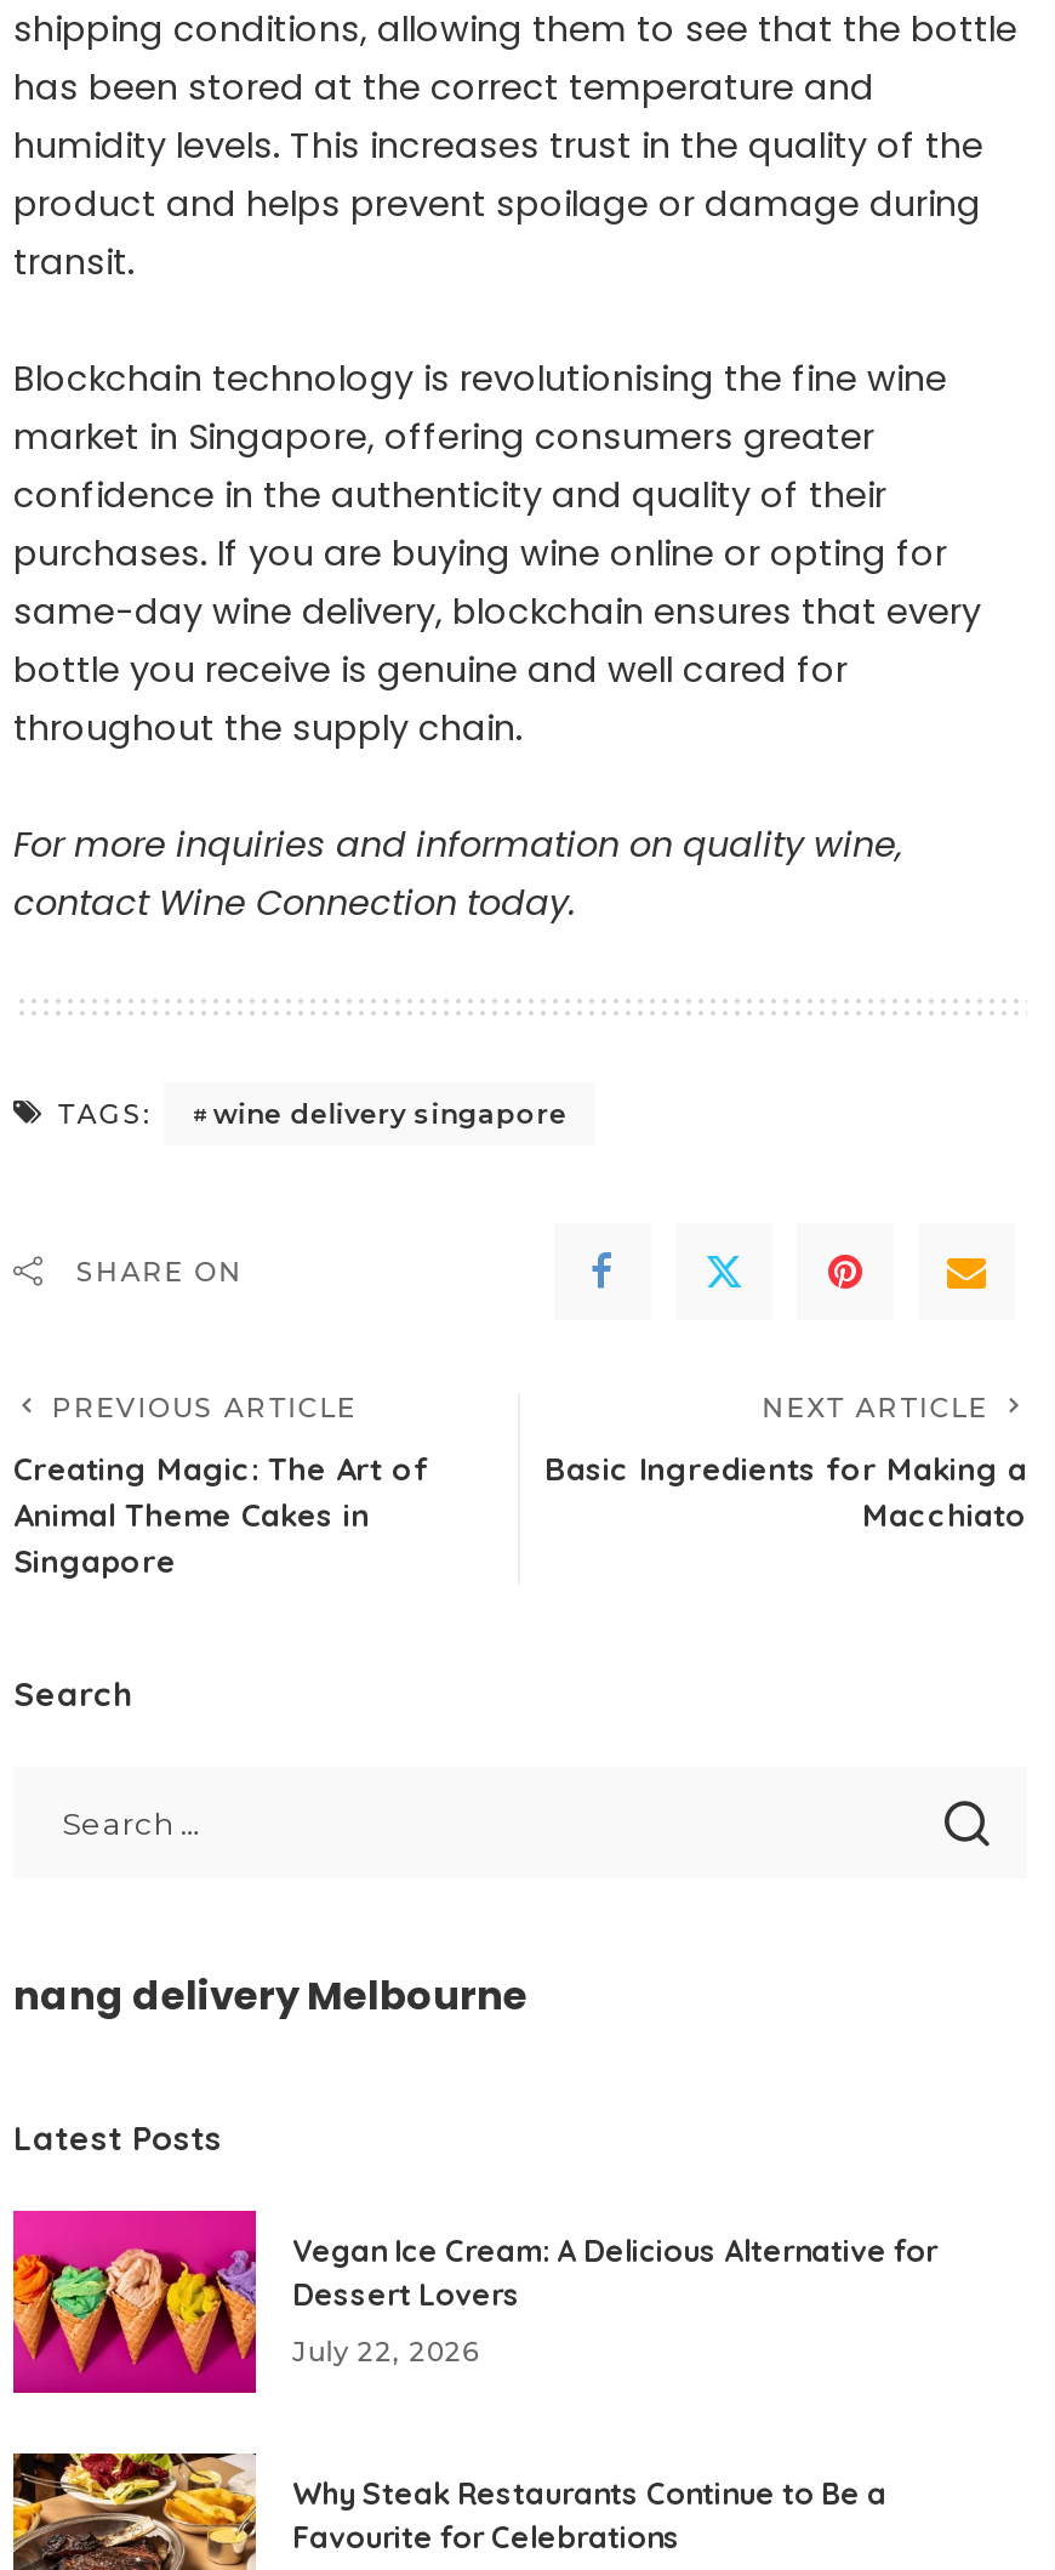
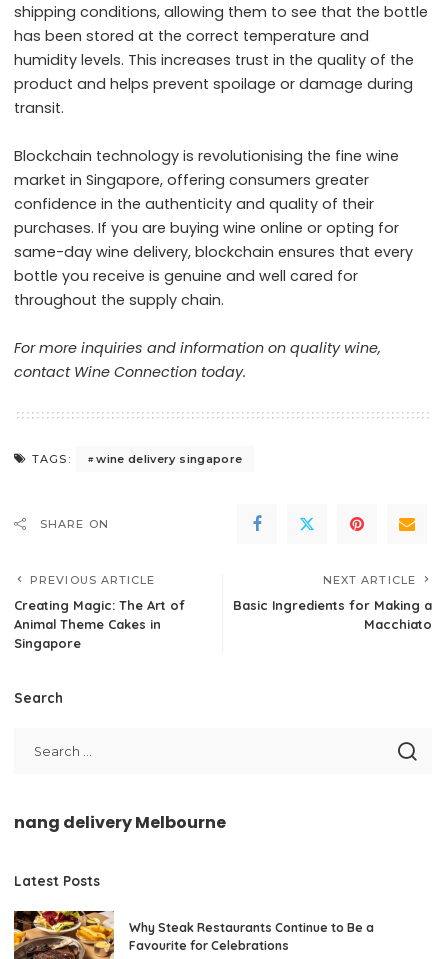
- [image]
- Vegan Ice Cream: A Delicious Alternative for
- Dessert Lovers
- July 22, 2026
